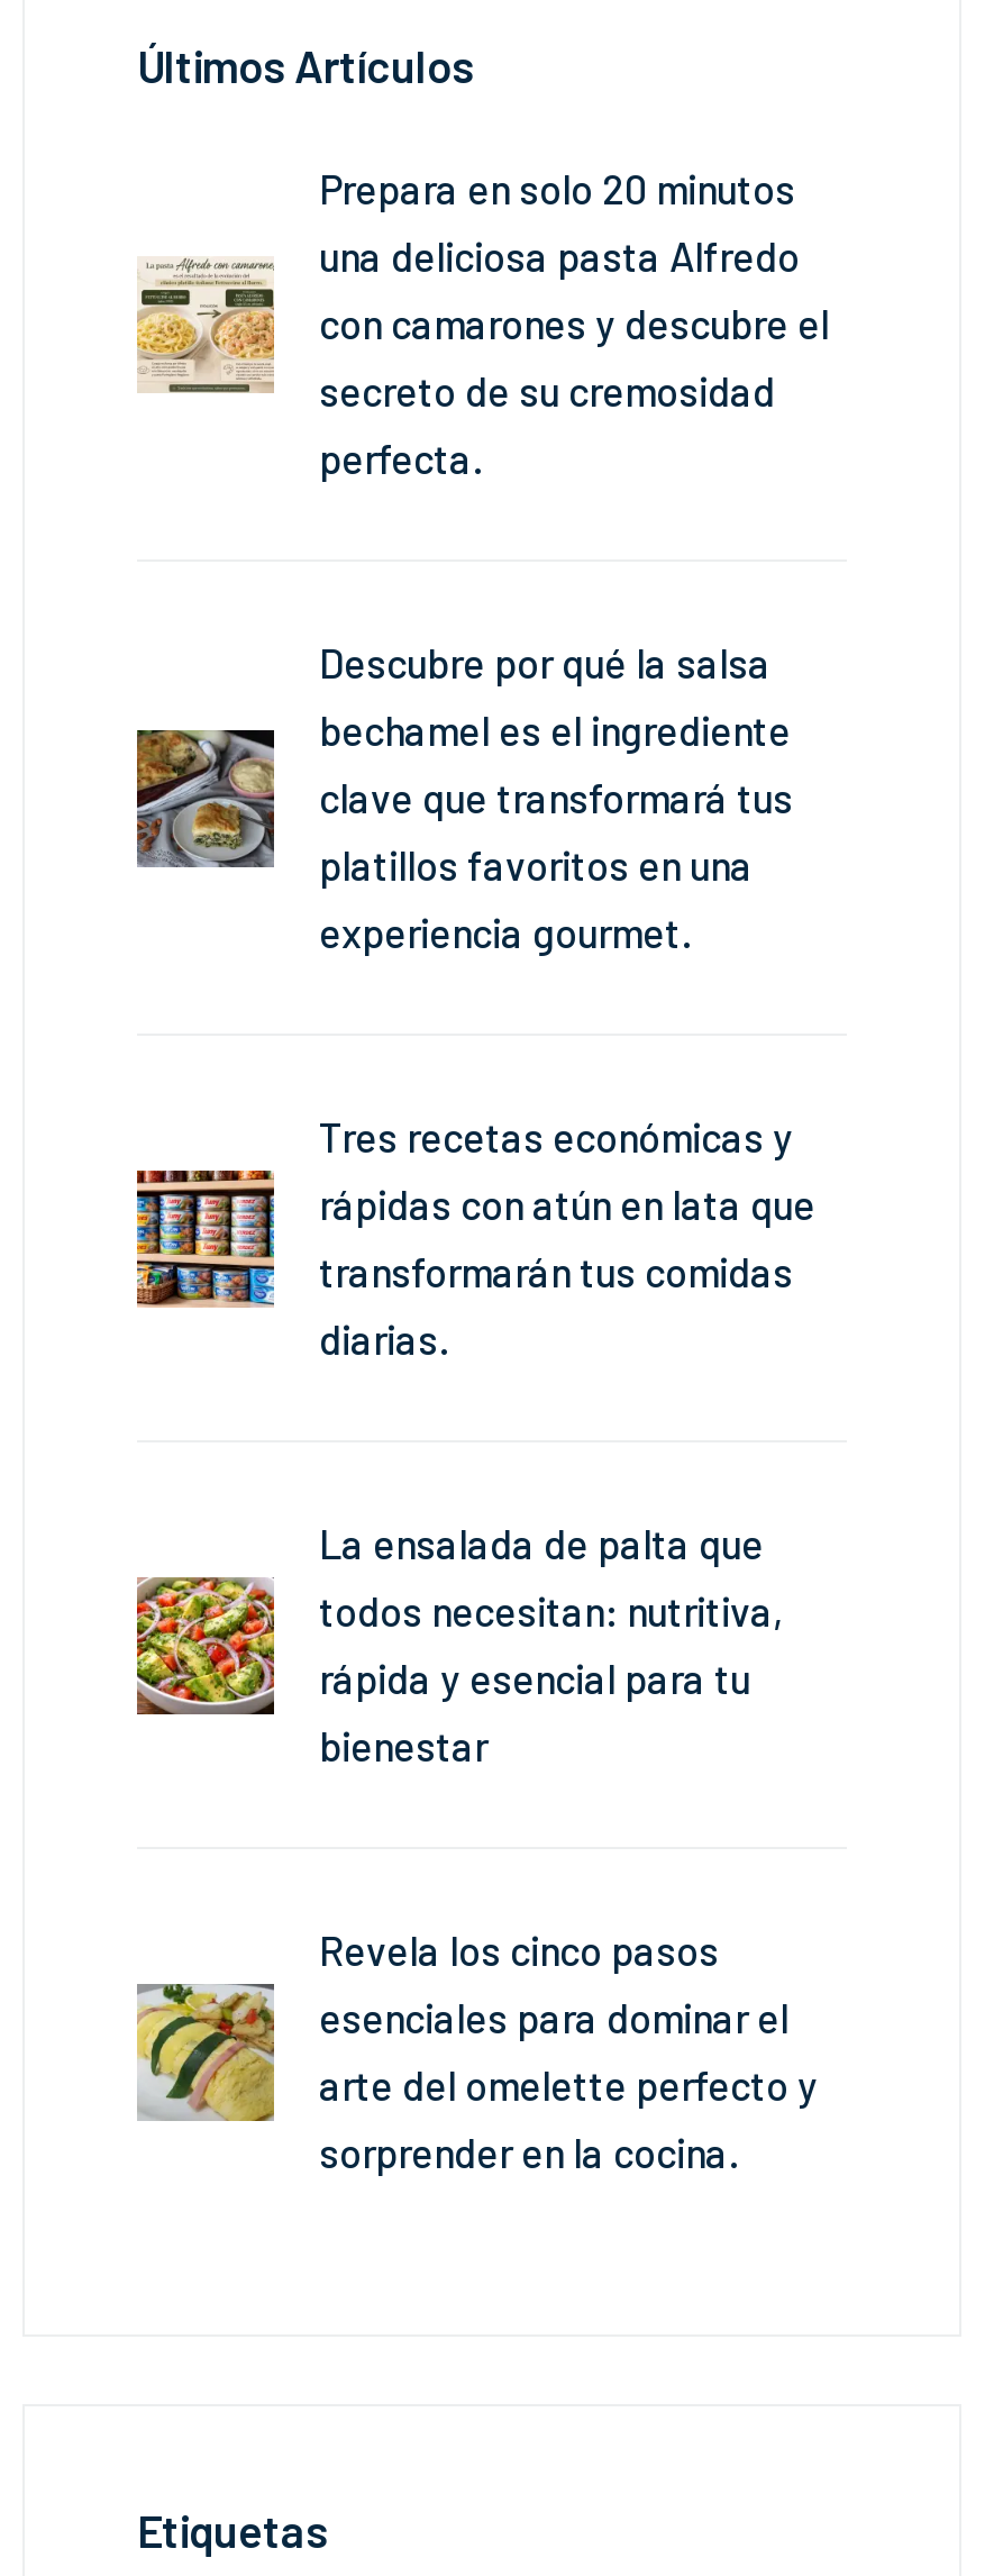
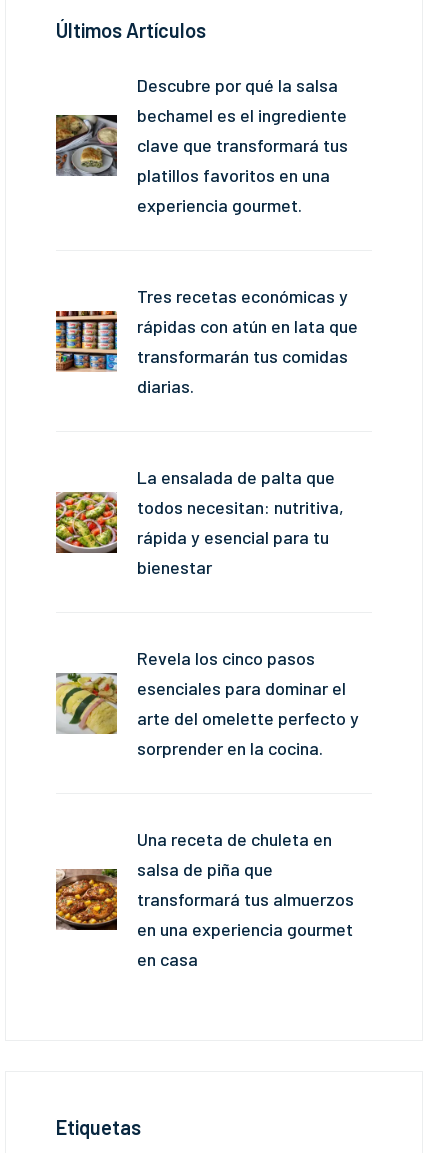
- [image]
- Prepara en solo 20 minutos
- una deliciosa pasta Alfredo
- con camarones y descubre el
- secreto de su cremosidad
- perfecta.

moved up: [image] | Descubre por qué la salsa | bechamel es el ingrediente | ... | arte del omelette perfecto y | sorprender en la cocina.

+ [image]
+ Una receta de chuleta en
+ salsa de piña que
+ transformará tus almuerzos
+ en una experiencia gourmet
+ en casa
